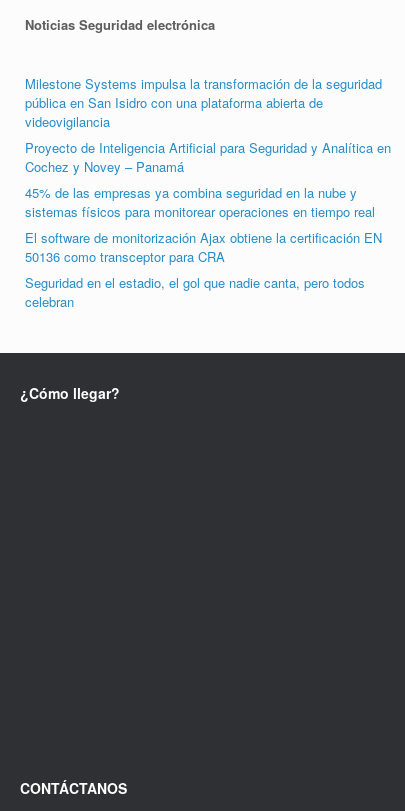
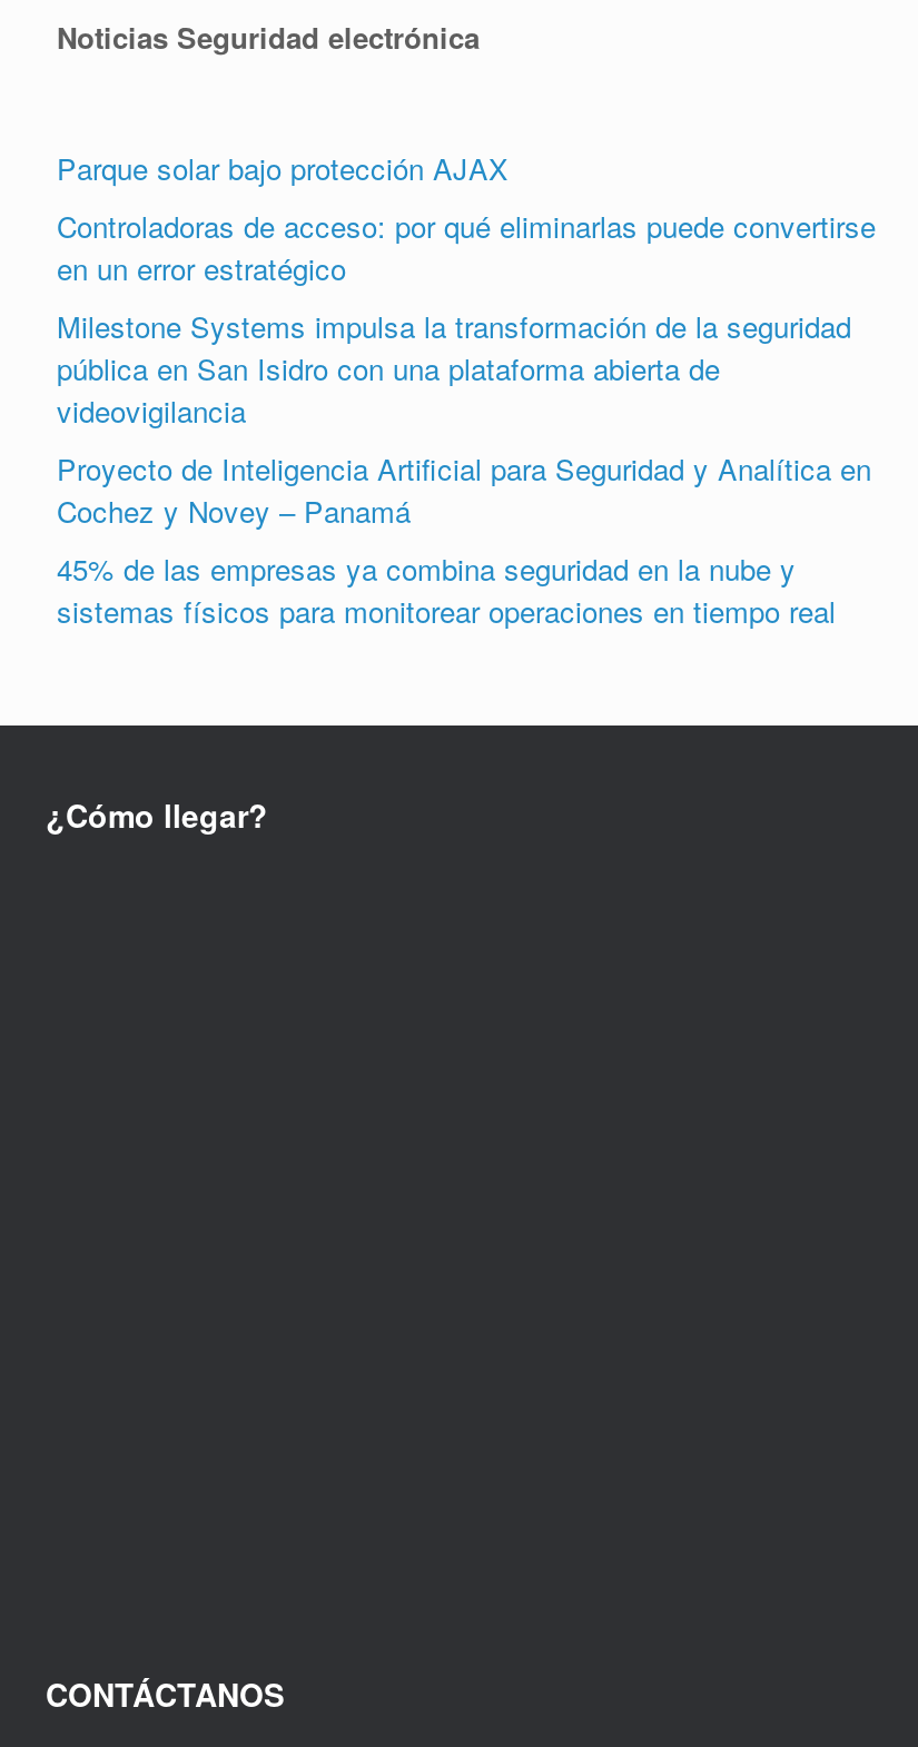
+ Parque solar bajo protección AJAX
+ Controladoras de acceso: por qué eliminarlas puede convertirse
+ en un error estratégico

moved down: Milestone Systems impulsa la transformación de la seguridad | pública en San Isidro con una plataforma abierta de | videovigilancia | Proyecto de Inteligencia Artificial para Seguridad y Analítica en | Cochez y Novey – Panamá | 45% de las empresas ya combina seguridad en la nube y | sistemas físicos para monitorear operaciones en tiempo real

- El software de monitorización Ajax obtiene la certificación EN
- 50136 como transceptor para CRA
- Seguridad en el estadio, el gol que nadie canta, pero todos
- celebran
